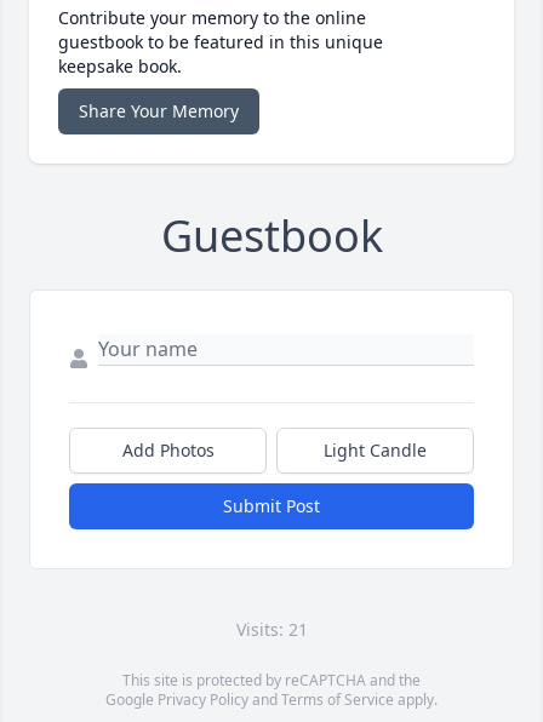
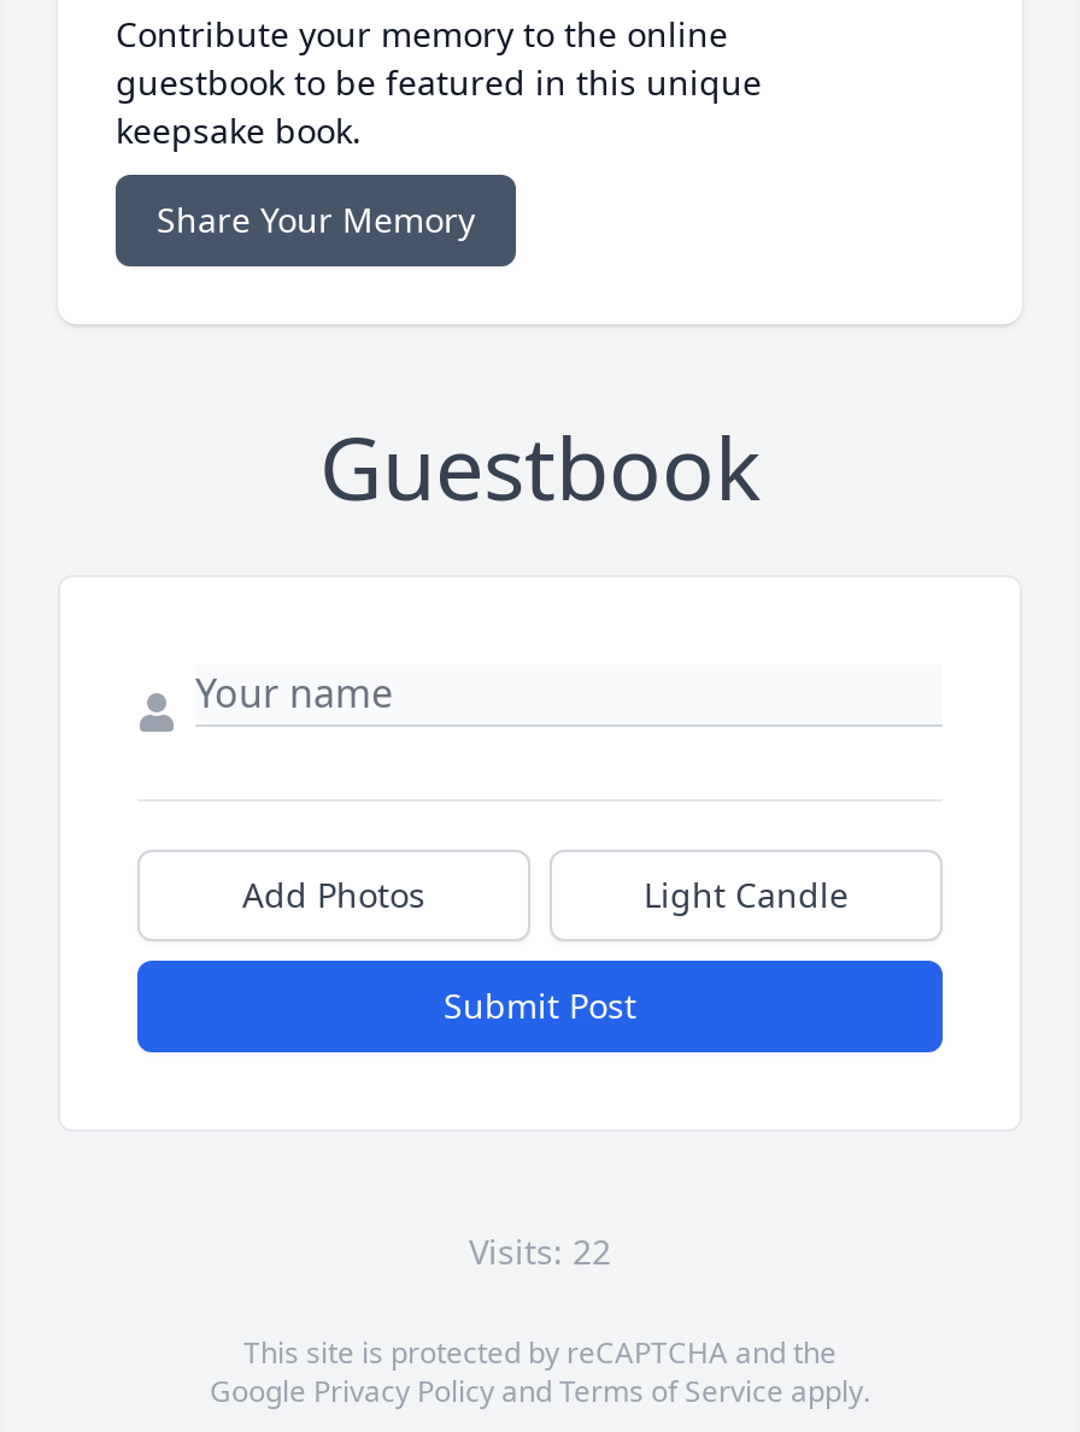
- Visits: 21
+ Visits: 22
